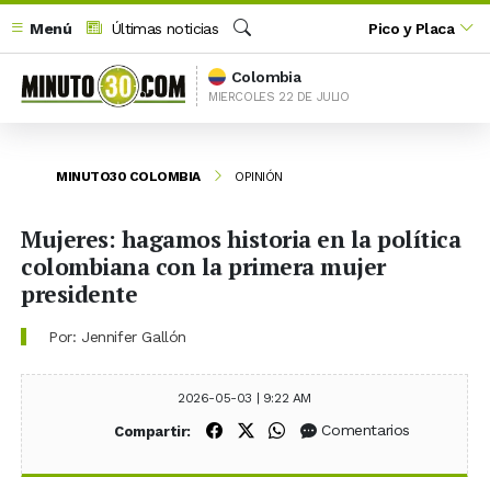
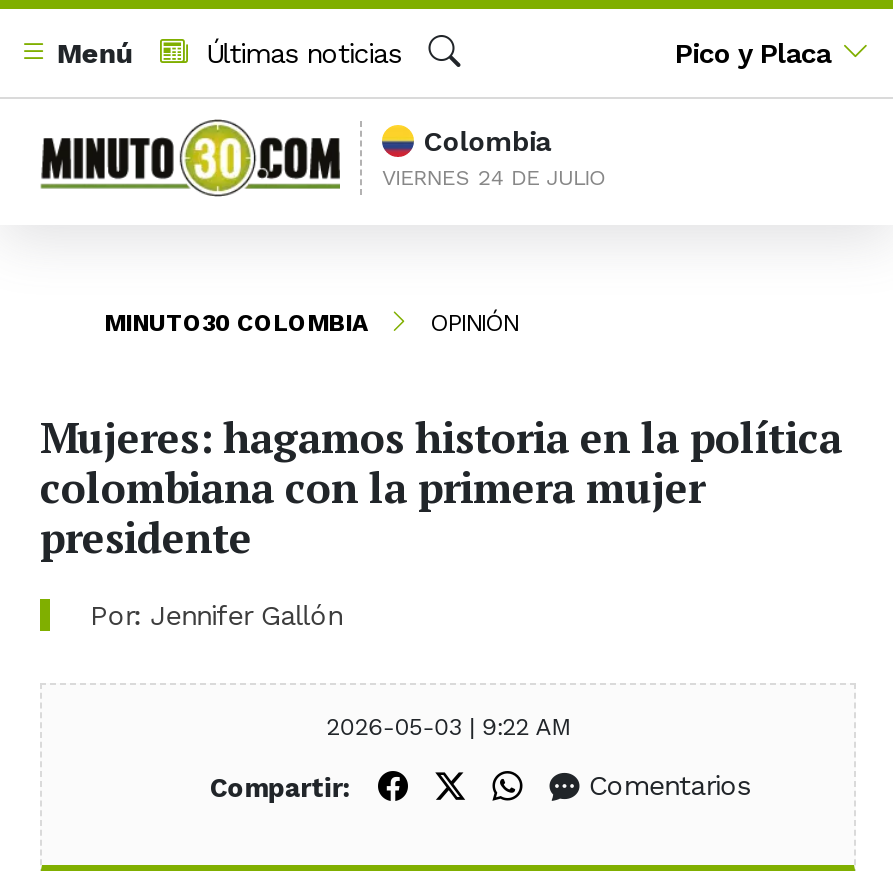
- MIERCOLES 22 DE JULIO
+ VIERNES 24 DE JULIO
